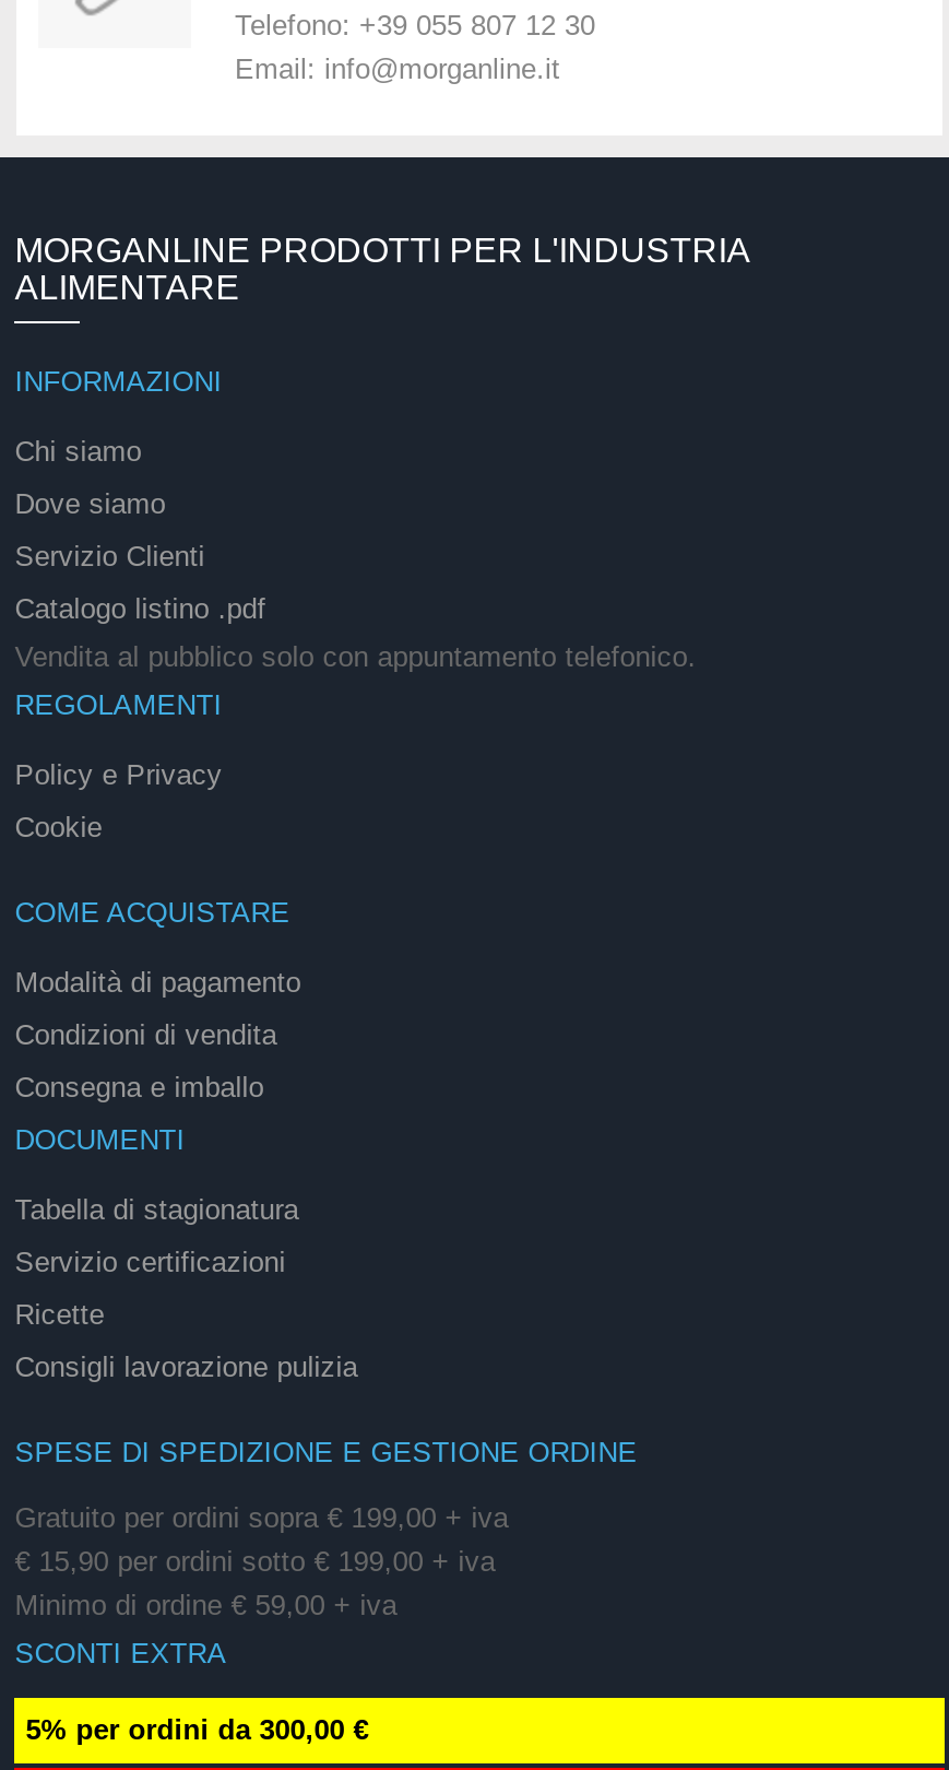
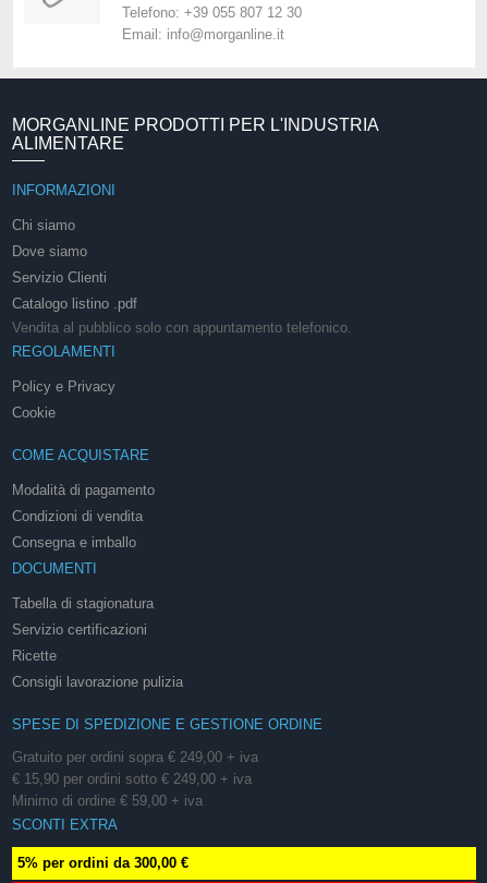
- Gratuito per ordini sopra € 199,00 + iva
+ Gratuito per ordini sopra € 249,00 + iva

- € 15,90 per ordini sotto € 199,00 + iva
+ € 15,90 per ordini sotto € 249,00 + iva
